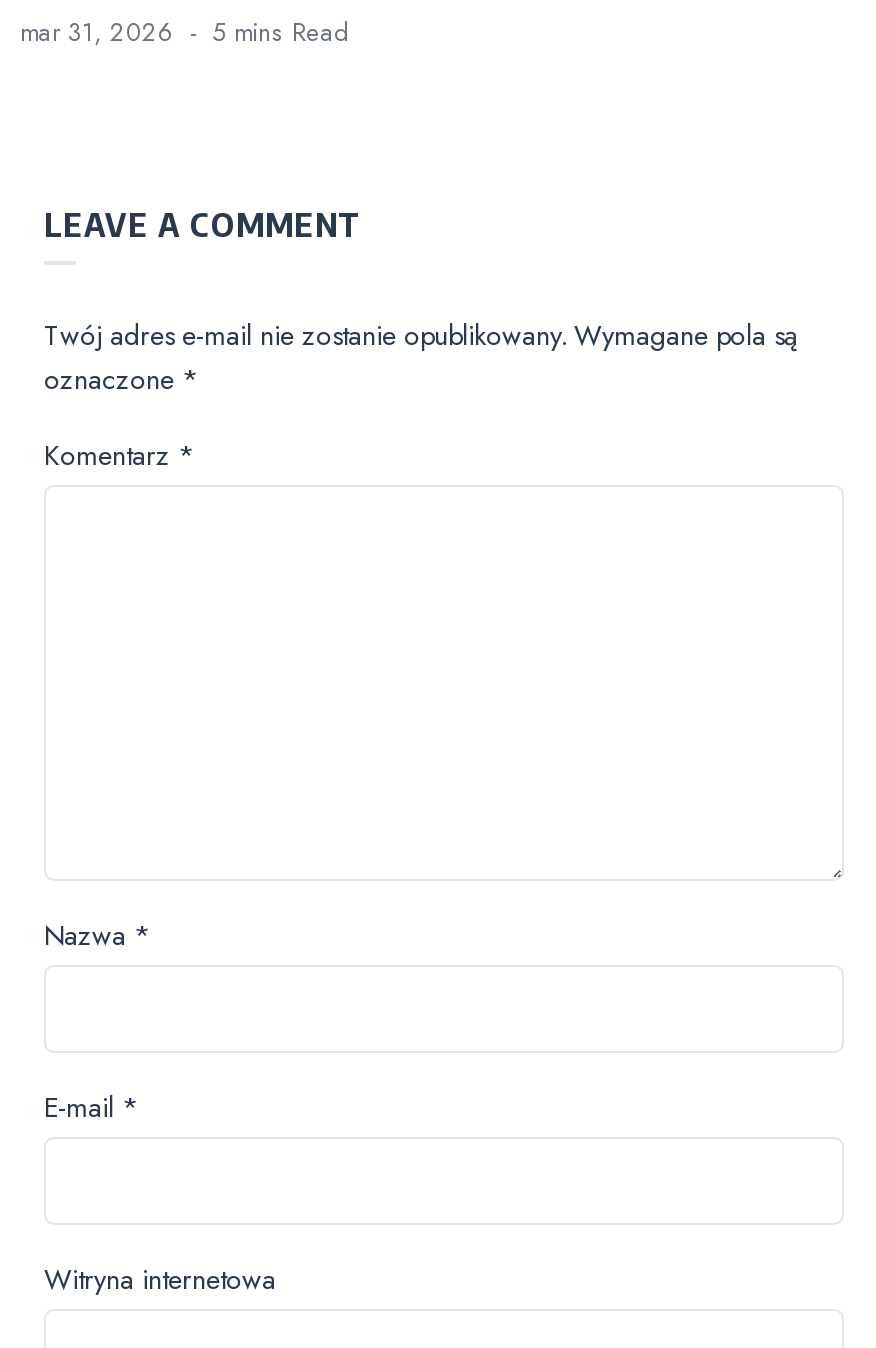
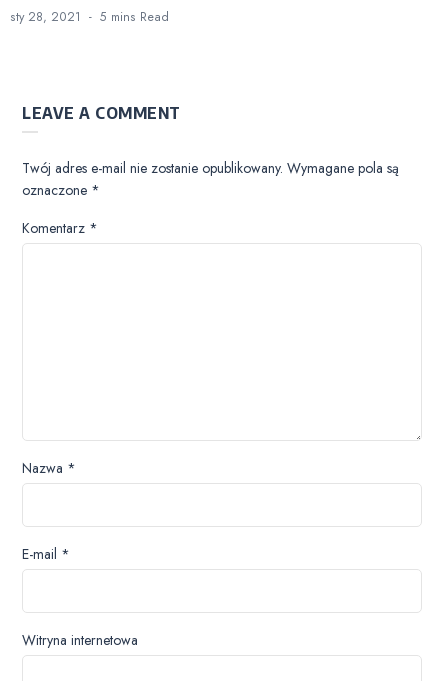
- mar 31, 2026 5 mins Read
+ sty 28, 2021 5 mins Read
